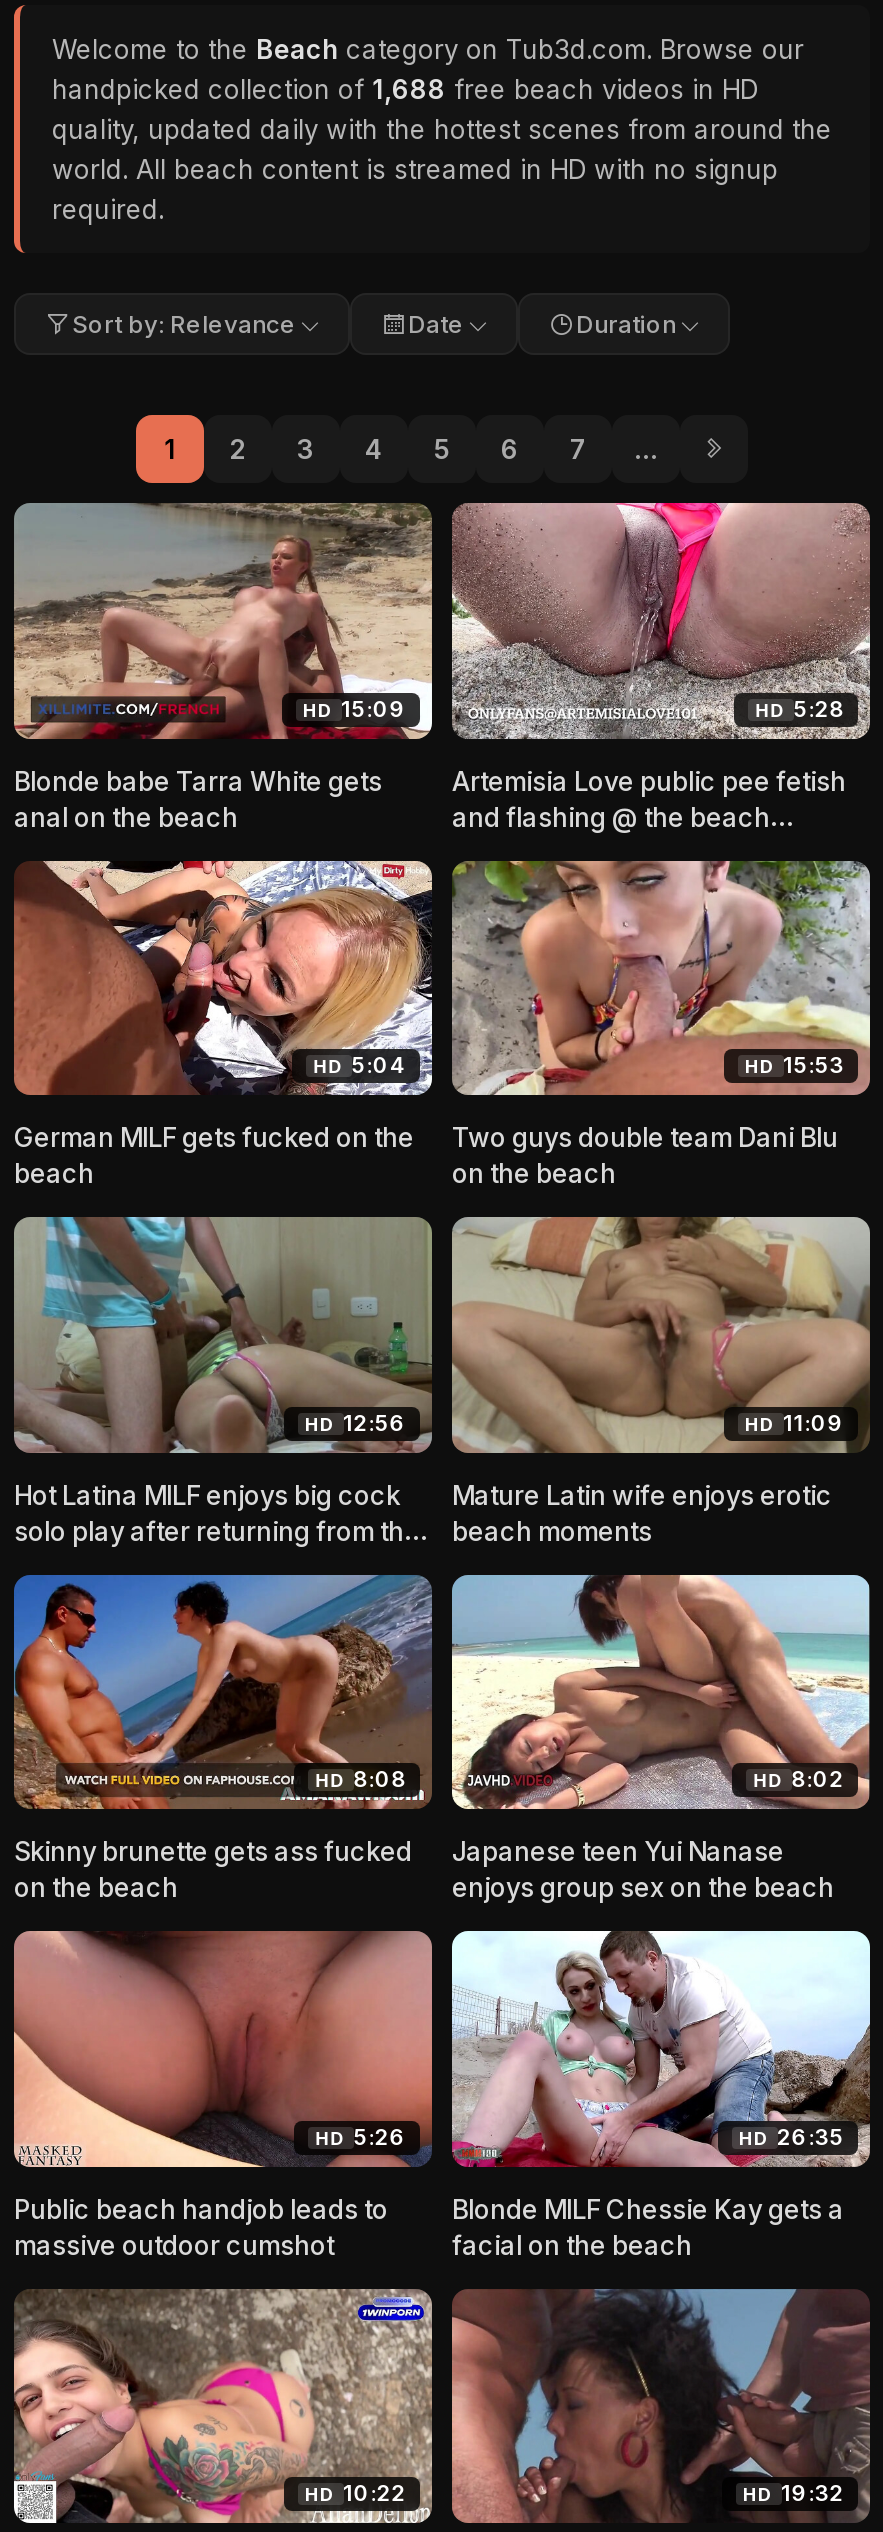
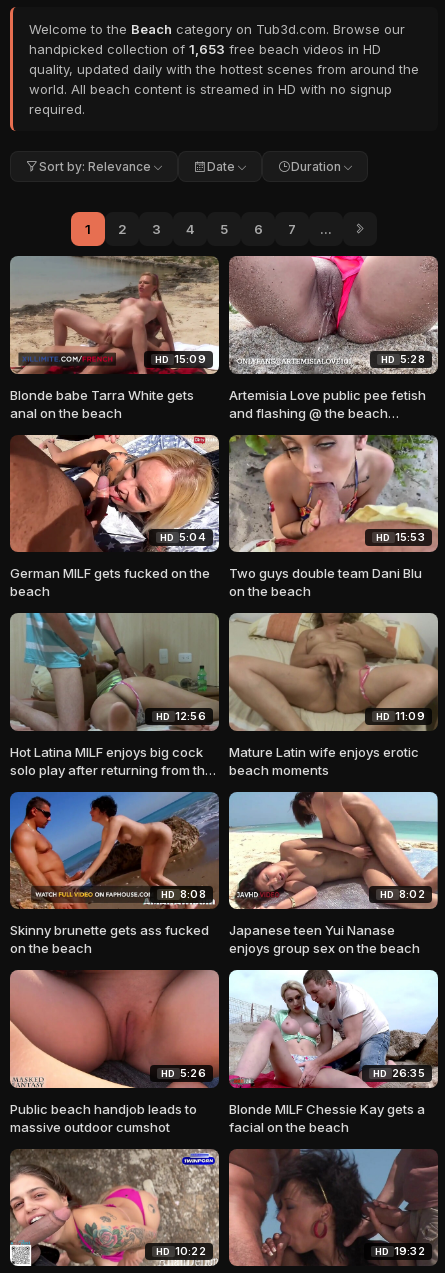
- handpicked collection of 1,688 free beach videos in HD
+ handpicked collection of 1,653 free beach videos in HD
